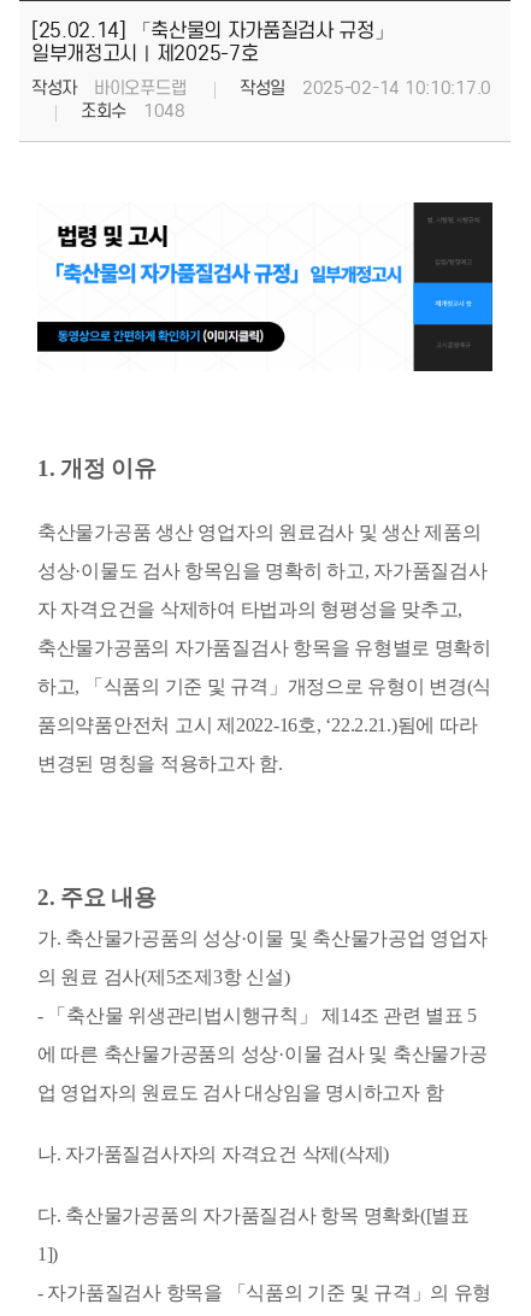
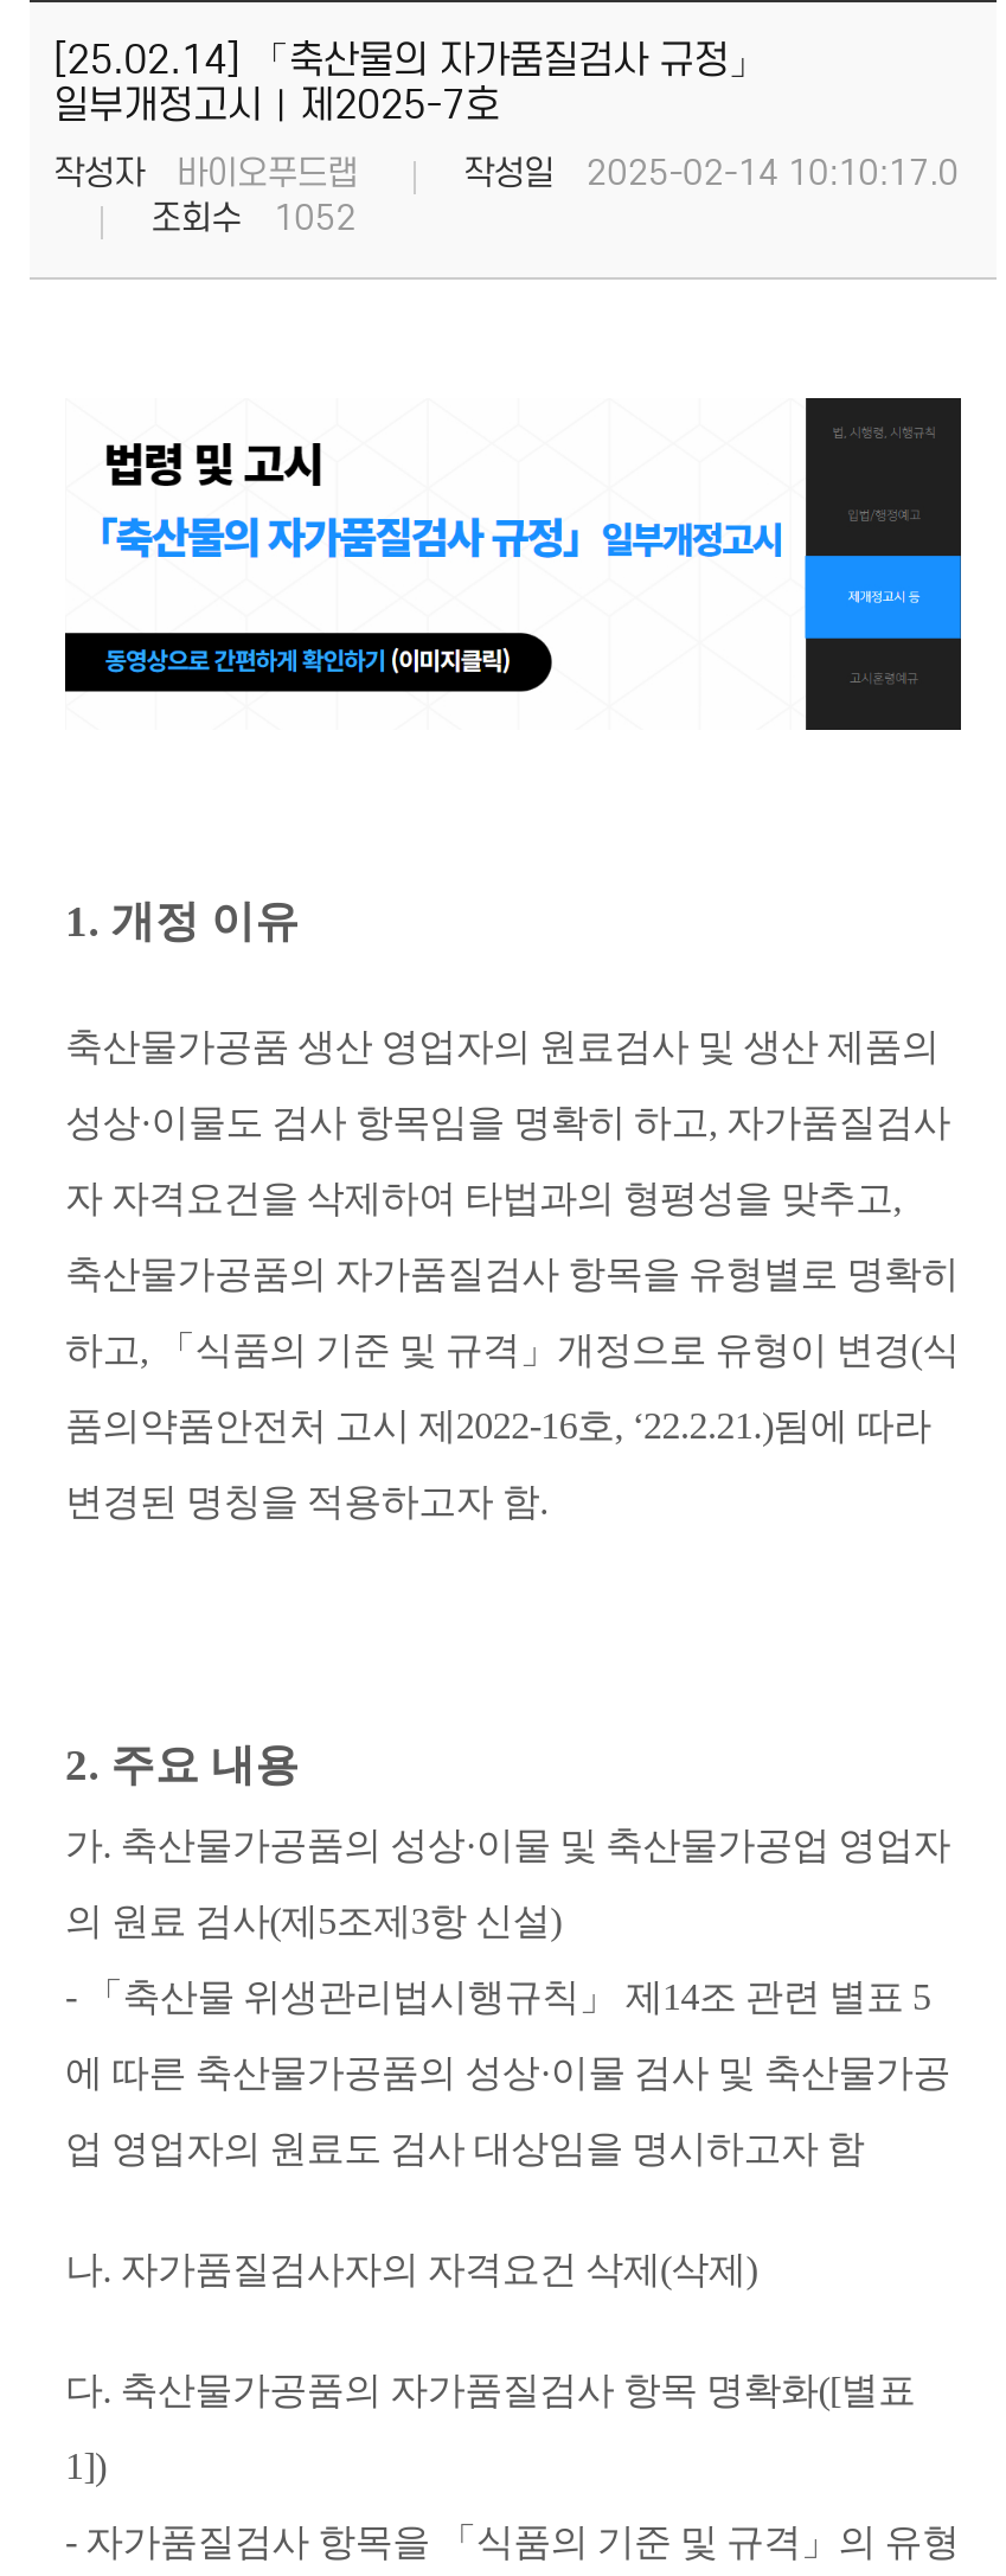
- 조회수 1048
+ 조회수 1052
